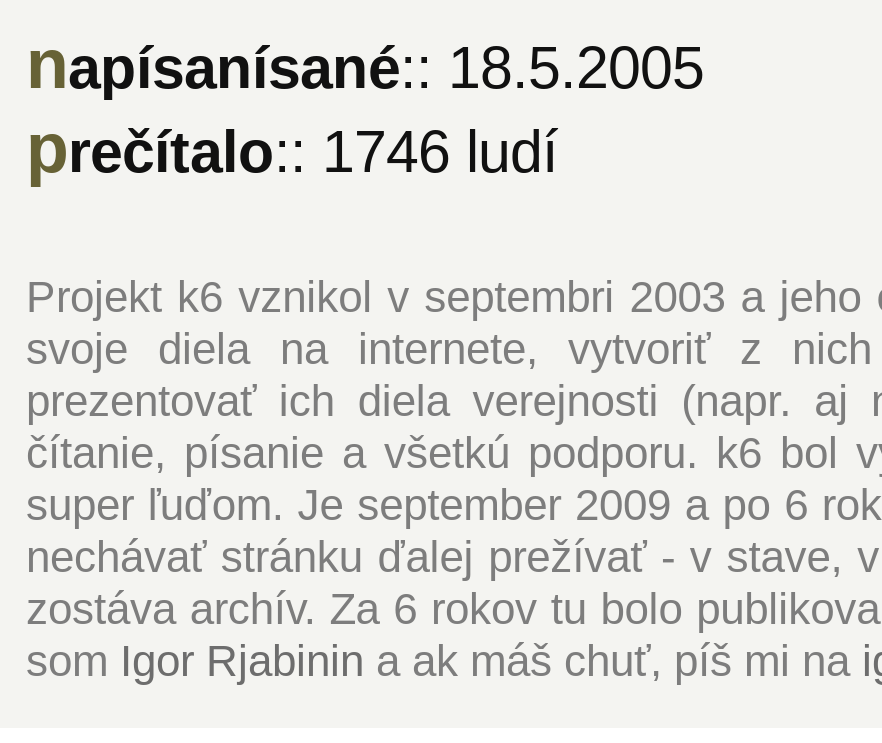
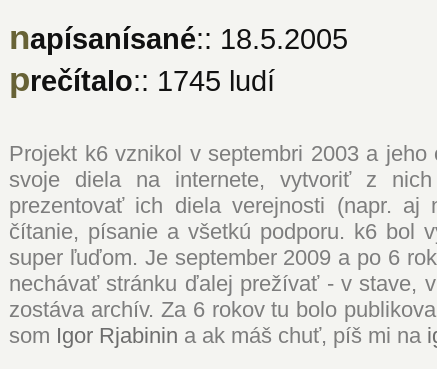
- prečítalo:: 1746 ludí
+ prečítalo:: 1745 ludí
